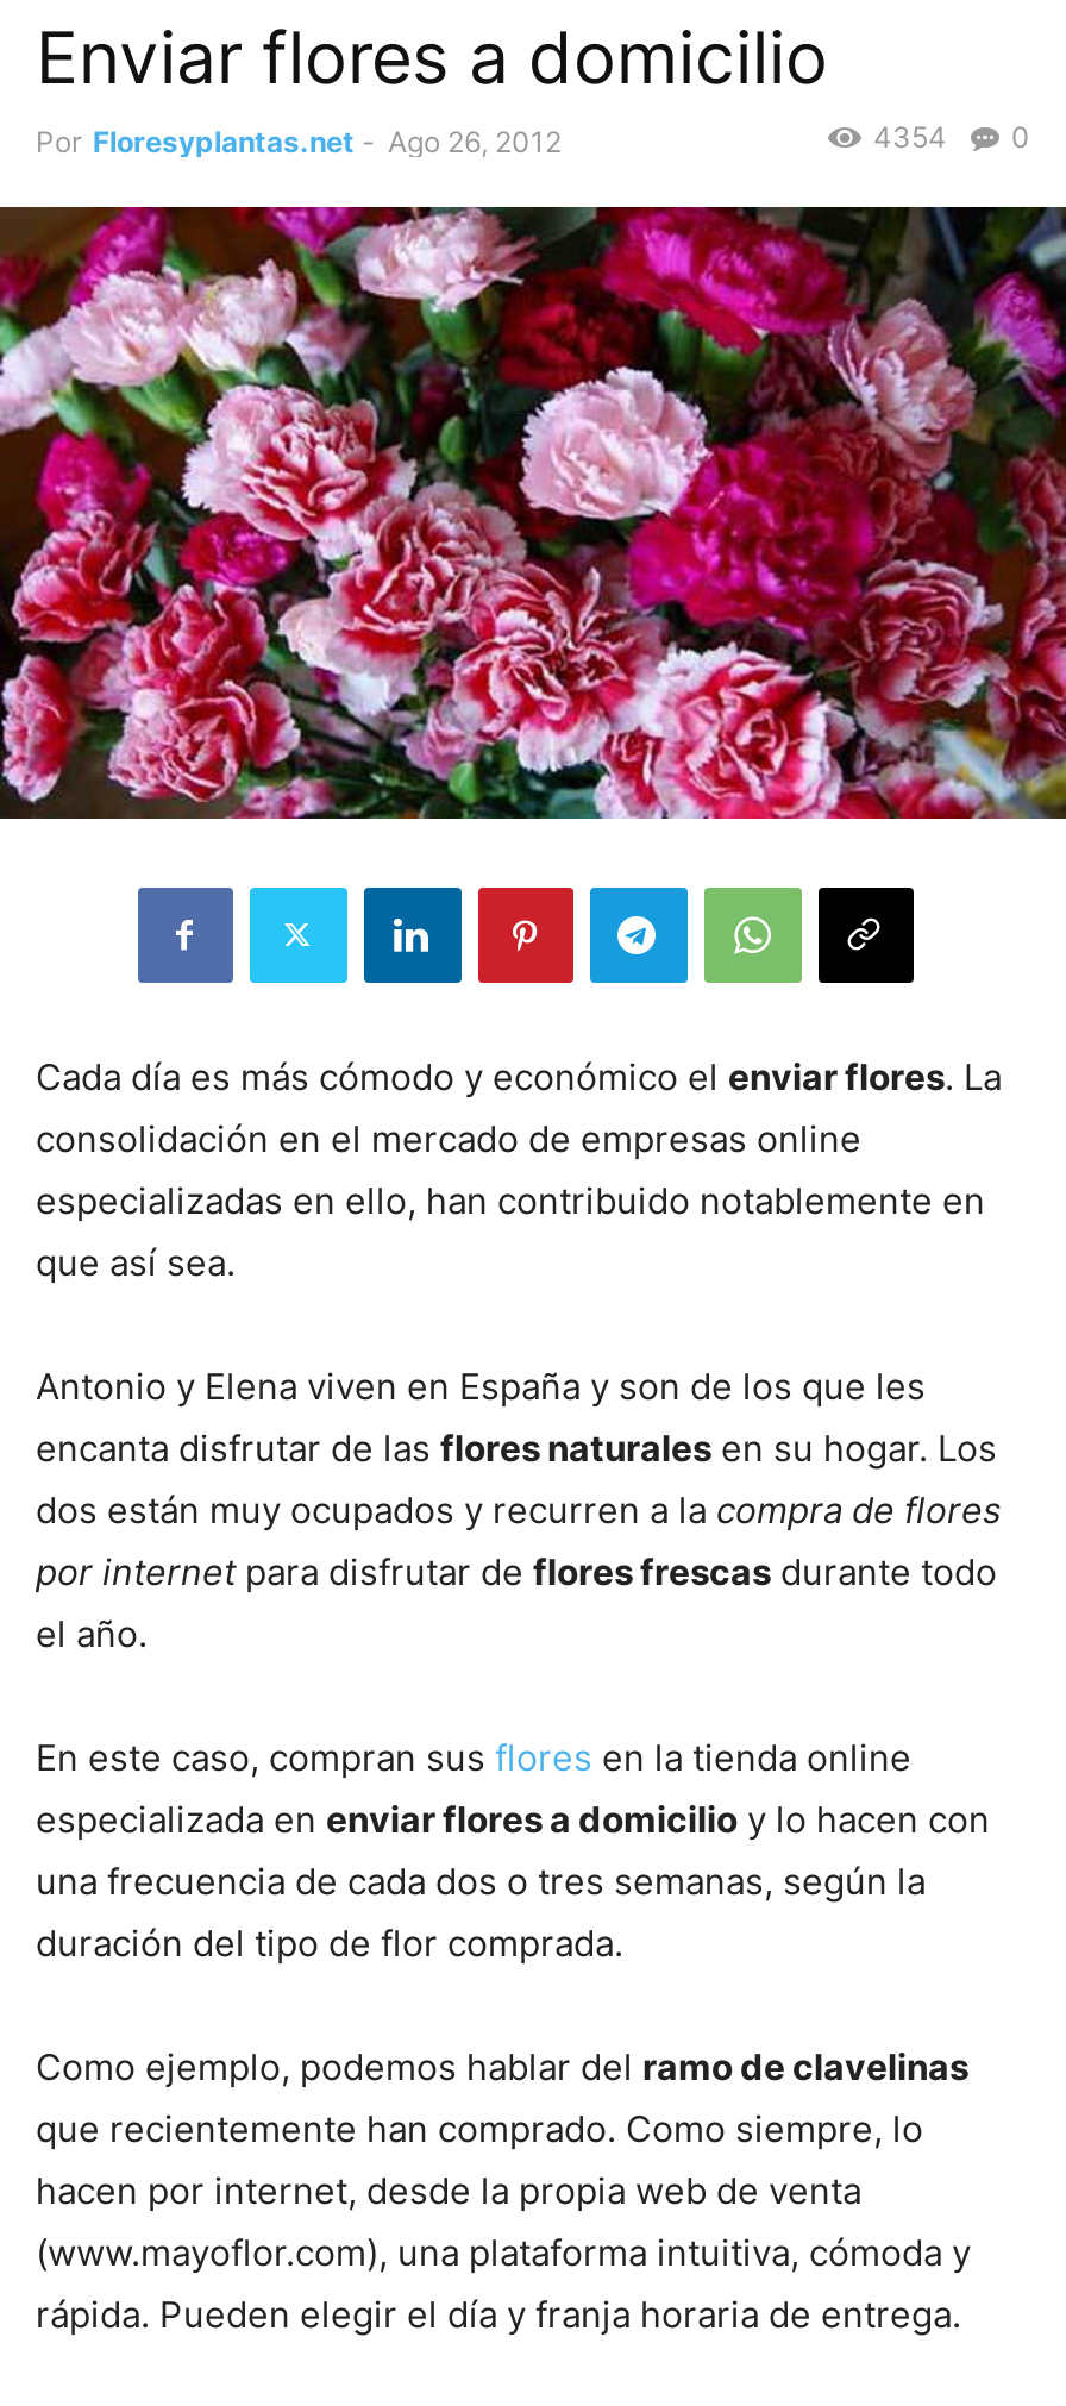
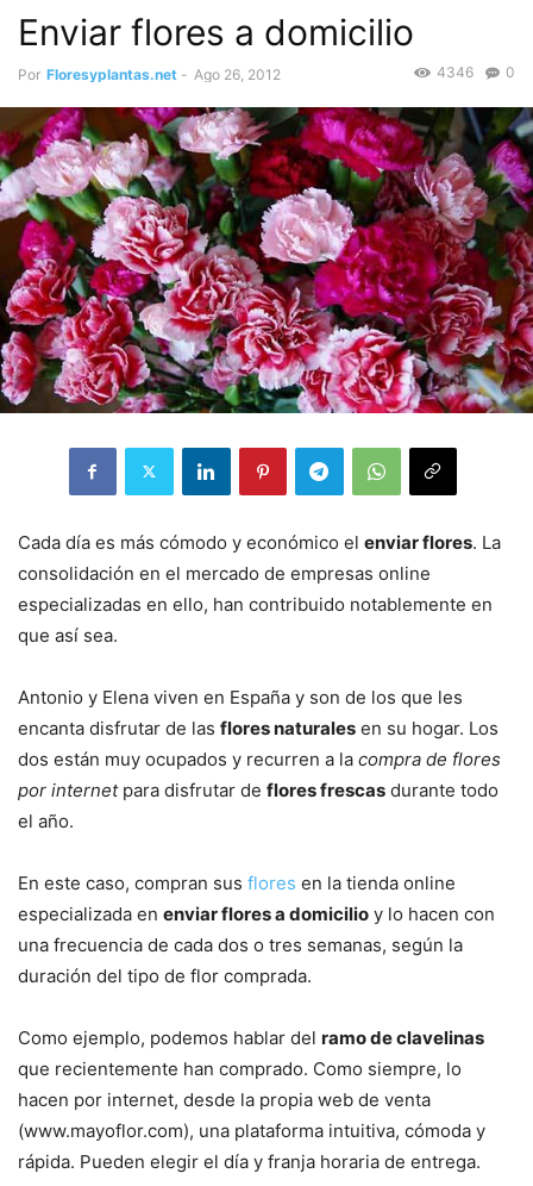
- 4354 0
+ 4346 0
